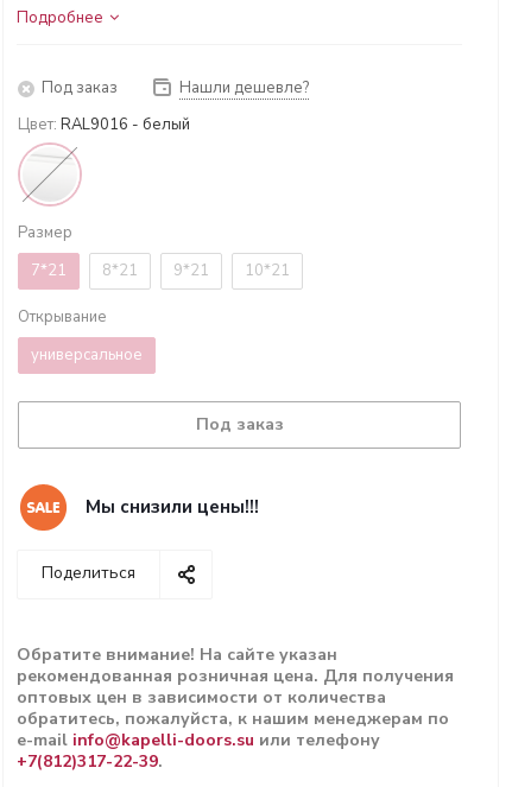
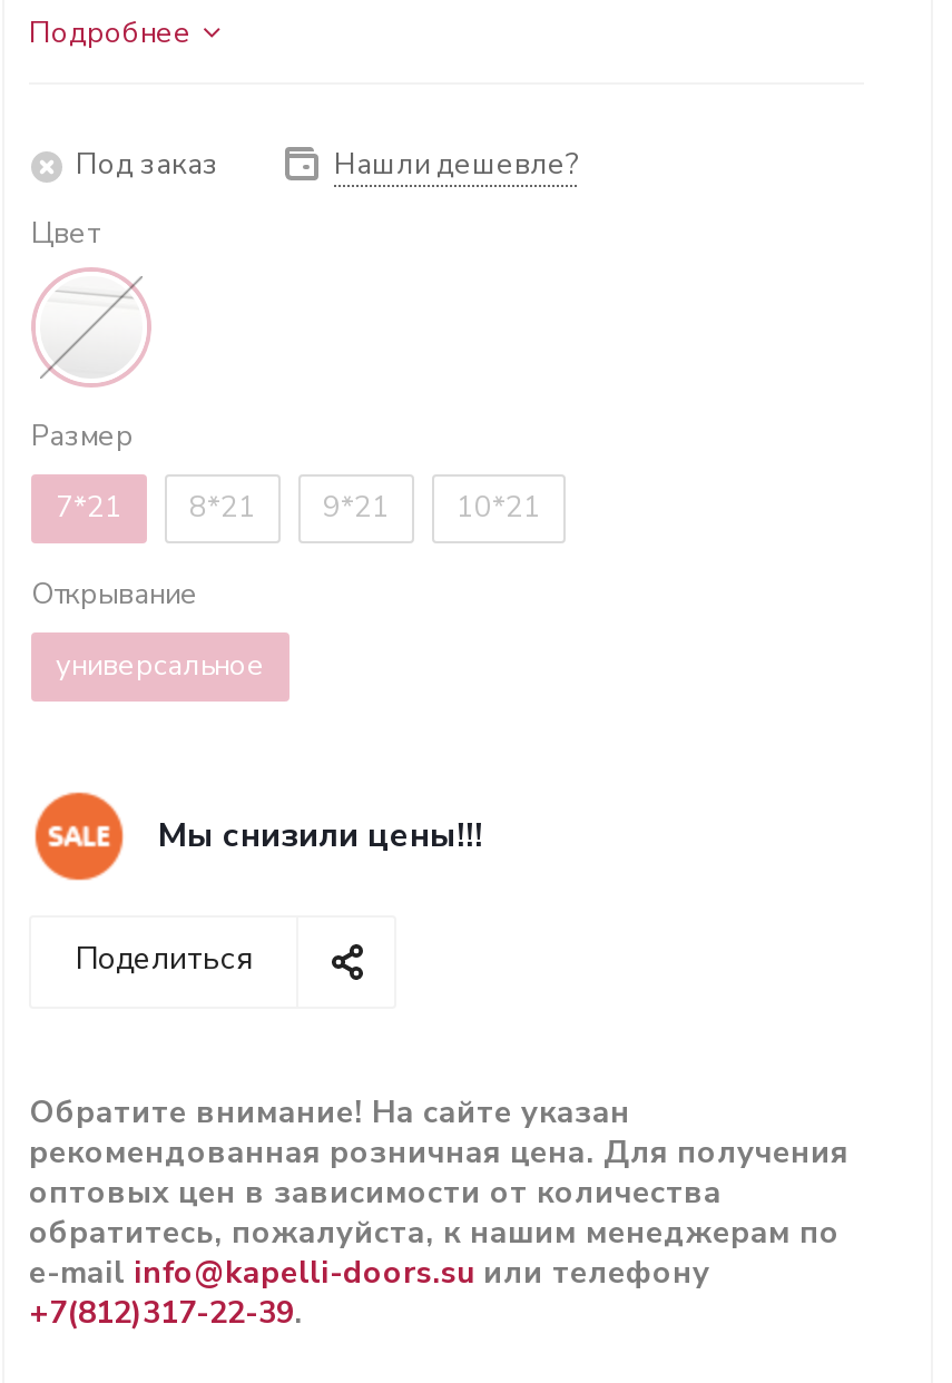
- Цвет: RAL9016 - белый
+ Цвет

- Под заказ
